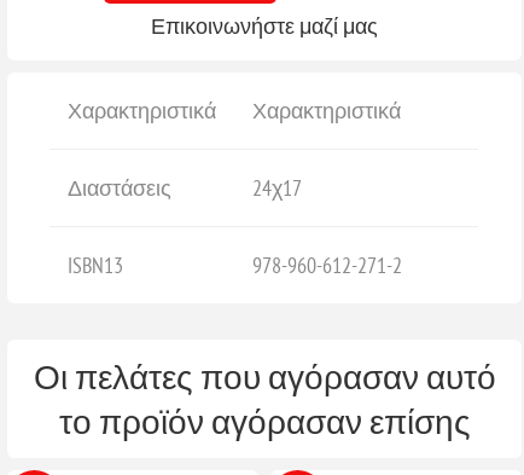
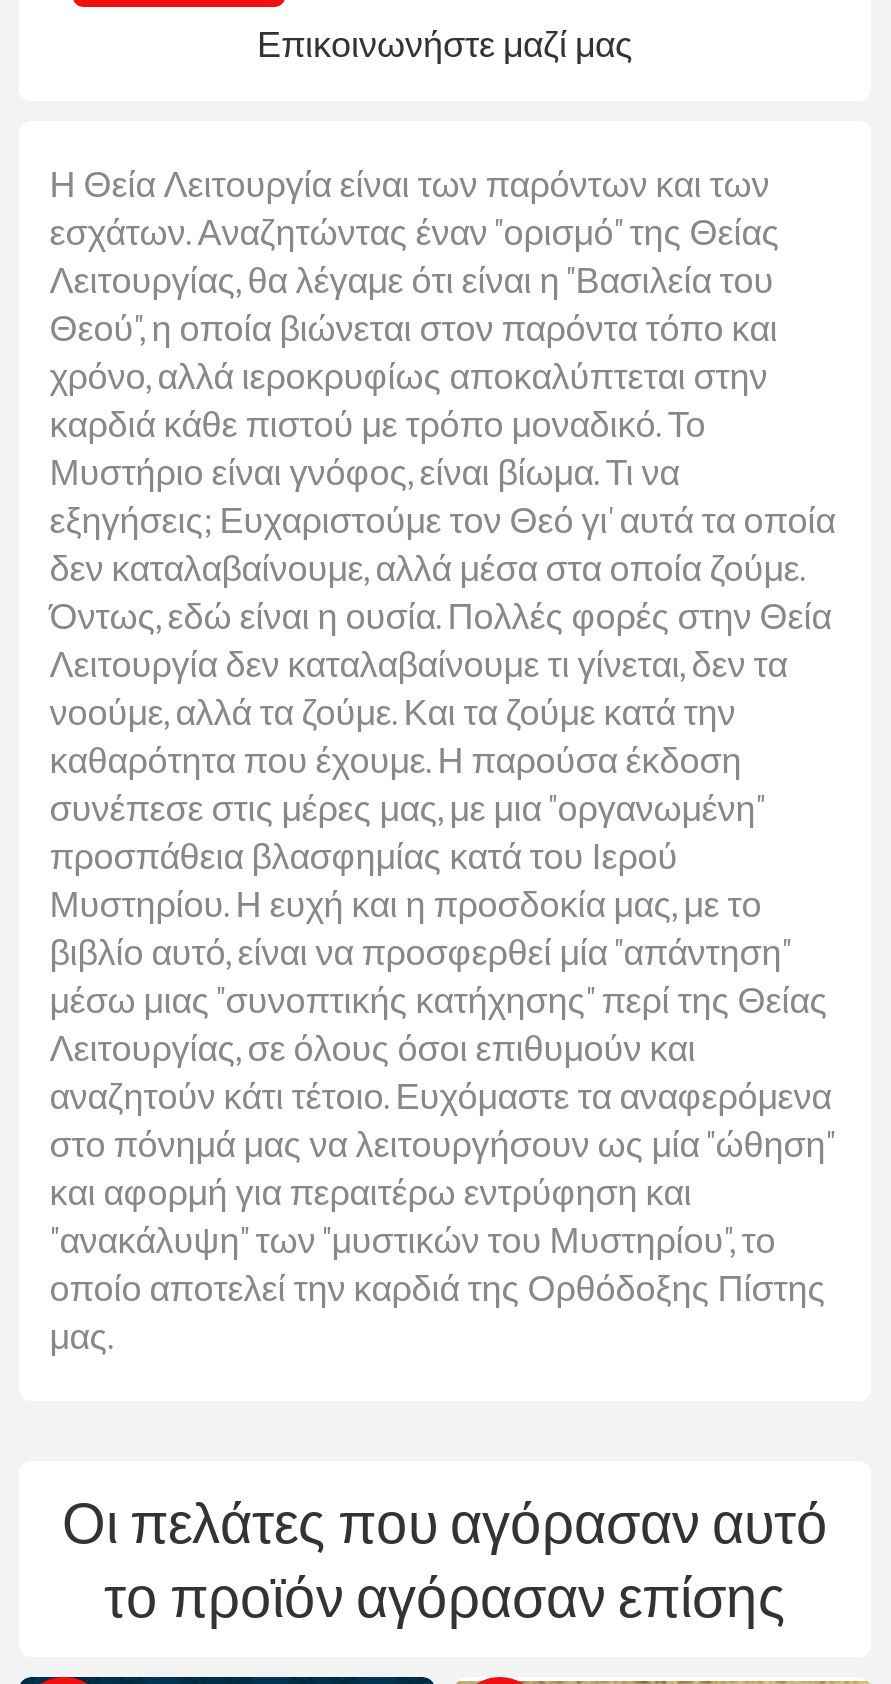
- Χαρακτηριστικά
- Χαρακτηριστικά
- Διαστάσεις
- 24χ17
- ISBN13
- 978-960-612-271-2
+ Η Θεία Λειτουργία είναι των παρόντων και των
+ εσχάτων. Αναζητώντας έναν "ορισμό" της Θείας
+ Λειτουργίας, θα λέγαμε ότι είναι η "Βασιλεία του
+ Θεού", η οποία βιώνεται στον παρόντα τόπο και
+ χρόνο, αλλά ιεροκρυφίως αποκαλύπτεται στην
+ καρδιά κάθε πιστού με τρόπο μοναδικό. Το
+ Μυστήριο είναι γνόφος, είναι βίωμα. Τι να
+ εξηγήσεις; Ευχαριστούμε τον Θεό γι' αυτά τα οποία
+ δεν καταλαβαίνουμε, αλλά μέσα στα οποία ζούμε.
+ Όντως, εδώ είναι η ουσία. Πολλές φορές στην Θεία
+ Λειτουργία δεν καταλαβαίνουμε τι γίνεται, δεν τα
+ νοούμε, αλλά τα ζούμε. Και τα ζούμε κατά την
+ καθαρότητα που έχουμε. Η παρούσα έκδοση
+ συνέπεσε στις μέρες μας, με μια "οργανωμένη"
+ προσπάθεια βλασφημίας κατά του Ιερού
+ Μυστηρίου. Η ευχή και η προσδοκία μας, με το
+ βιβλίο αυτό, είναι να προσφερθεί μία "απάντηση"
+ μέσω μιας "συνοπτικής κατήχησης" περί της Θείας
+ Λειτουργίας, σε όλους όσοι επιθυμούν και
+ αναζητούν κάτι τέτοιο. Ευχόμαστε τα αναφερόμενα
+ στο πόνημά μας να λειτουργήσουν ως μία "ώθηση"
+ και αφορμή για περαιτέρω εντρύφηση και
+ "ανακάλυψη" των "μυστικών του Μυστηρίου", το
+ οποίο αποτελεί την καρδιά της Ορθόδοξης Πίστης
+ μας.
